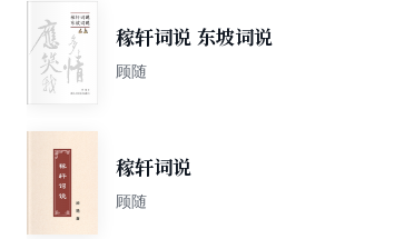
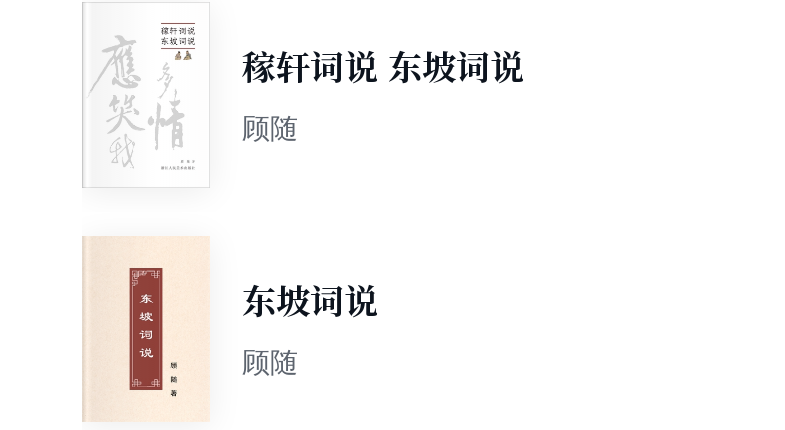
- 稼轩词说
+ 东坡词说
